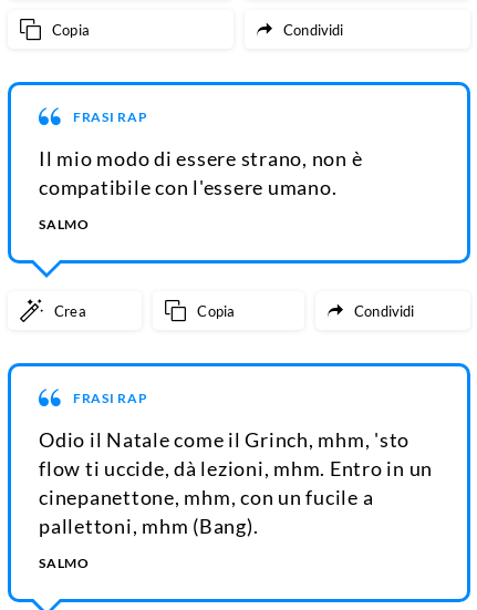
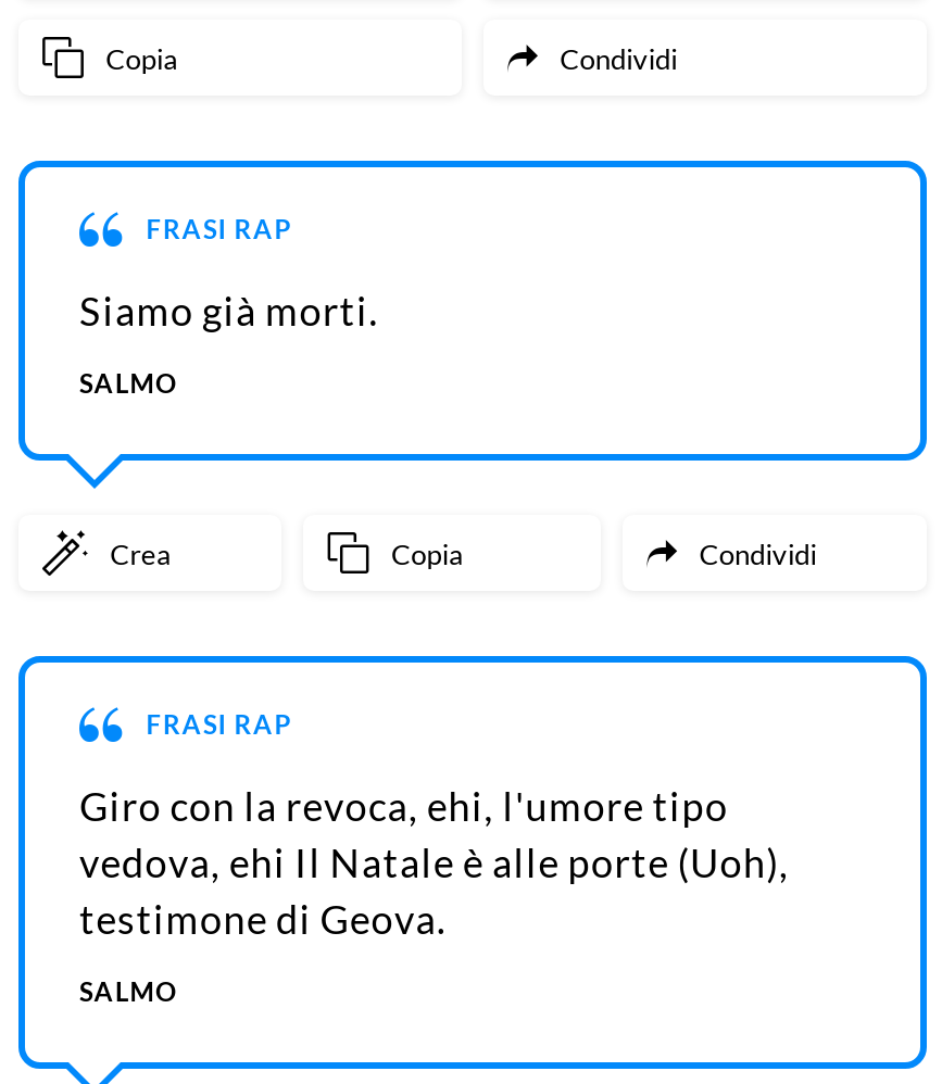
- Il mio modo di essere strano, non è
- compatibile con l'essere umano.
+ Siamo già morti.

- Odio il Natale come il Grinch, mhm, 'sto
- flow ti uccide, dà lezioni, mhm. Entro in un
- cinepanettone, mhm, con un fucile a
- pallettoni, mhm (Bang).
+ Giro con la revoca, ehi, l'umore tipo
+ vedova, ehi Il Natale è alle porte (Uoh),
+ testimone di Geova.
